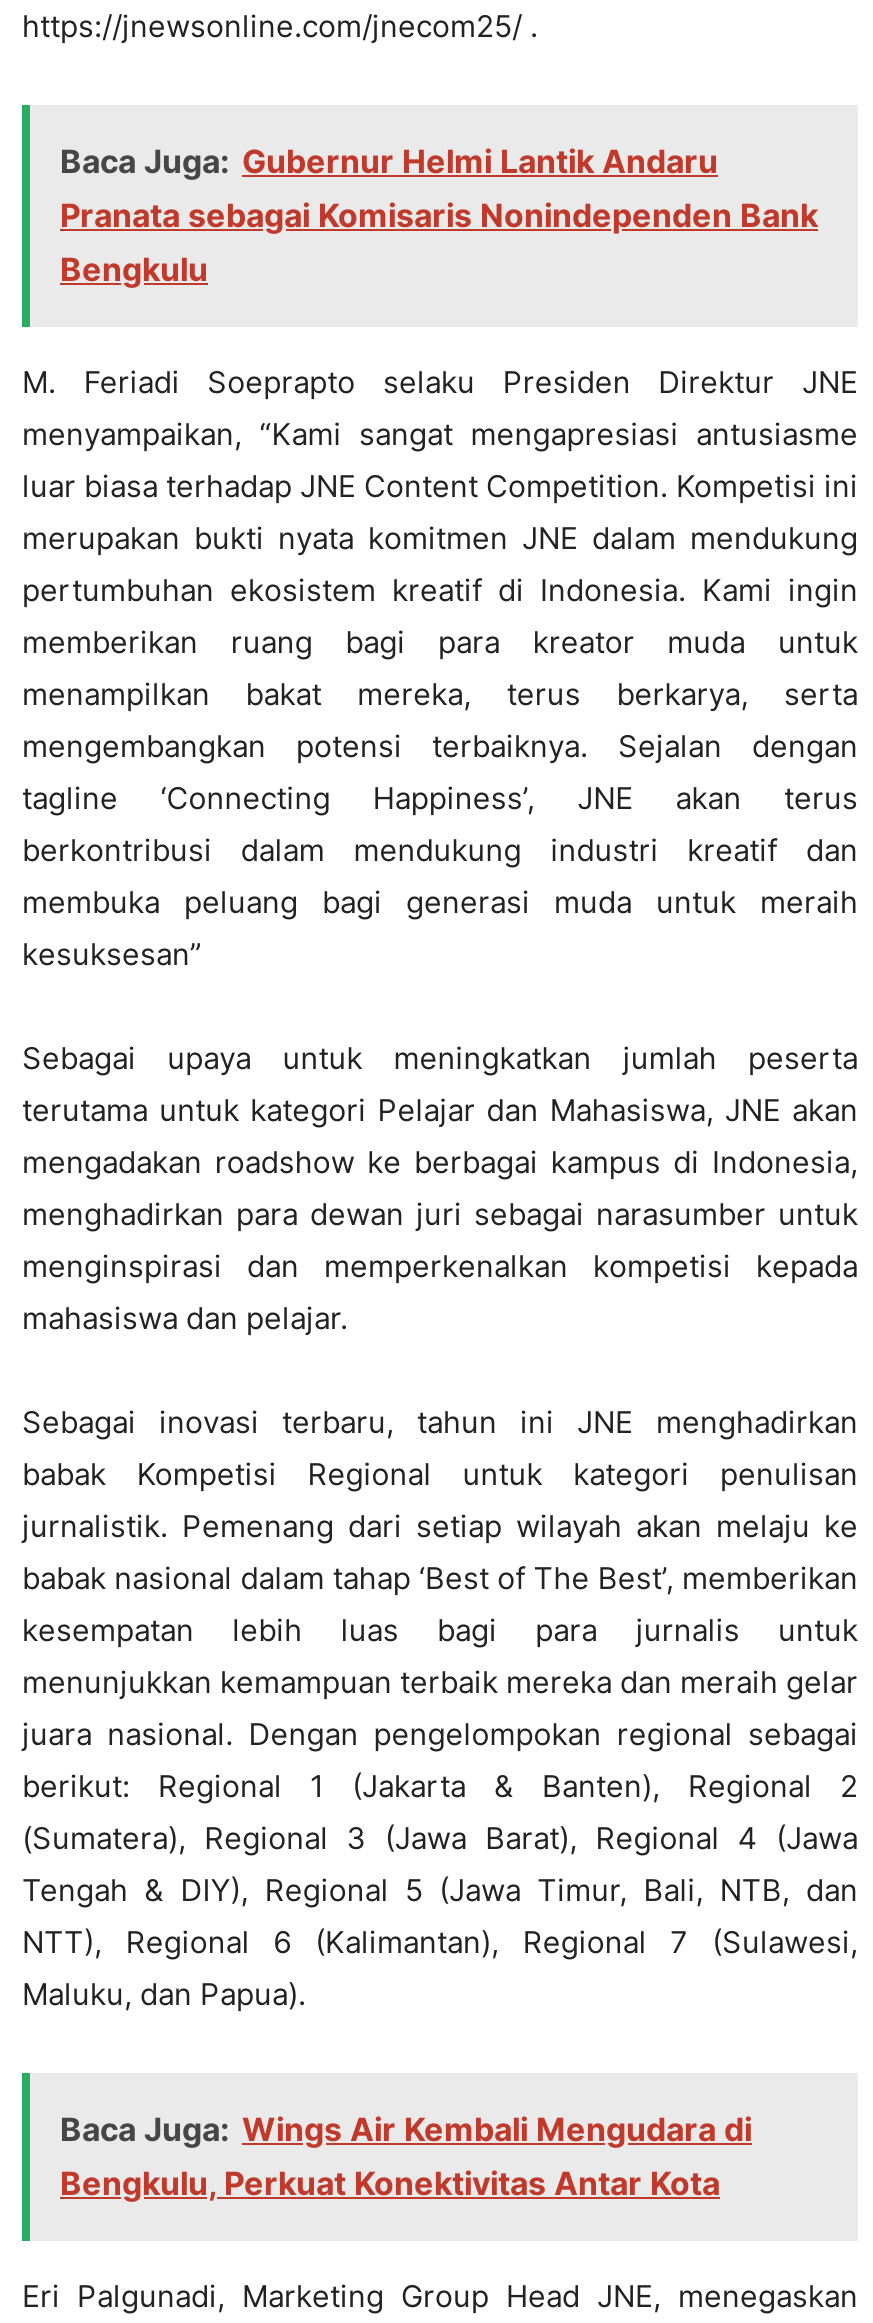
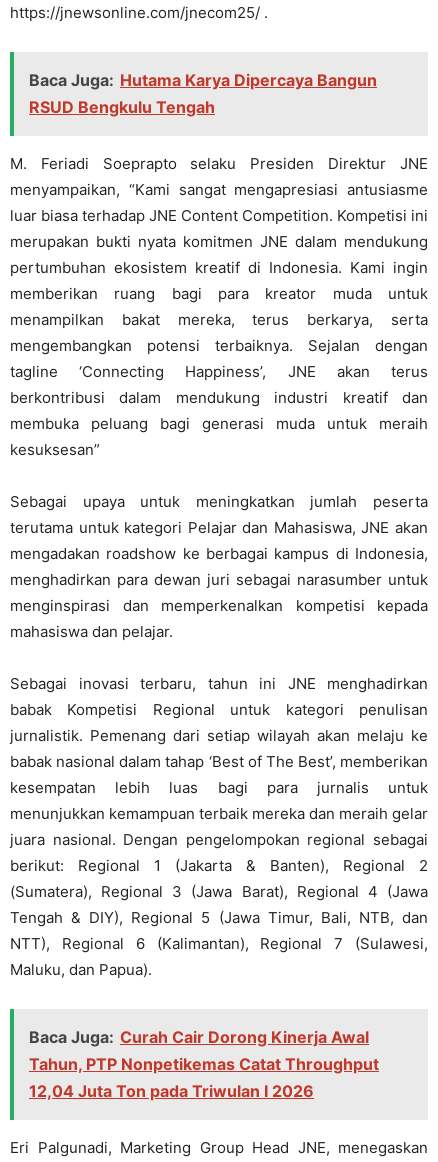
- Baca Juga: Gubernur Helmi Lantik Andaru
- Pranata sebagai Komisaris Nonindependen Bank
- Bengkulu
+ Baca Juga: Hutama Karya Dipercaya Bangun
+ RSUD Bengkulu Tengah

moved up: M. Feriadi Soeprapto selaku Presiden Direktur JNE | menyampaikan, “Kami sangat mengapresiasi antusiasme | luar biasa terhadap JNE Content Competition. Kompetisi ini | ... | NTT), Regional 6 (Kalimantan), Regional 7 (Sulawesi, | Maluku, dan Papua).

- Baca Juga: Wings Air Kembali Mengudara di
- Bengkulu, Perkuat Konektivitas Antar Kota
+ Baca Juga: Curah Cair Dorong Kinerja Awal
+ Tahun, PTP Nonpetikemas Catat Throughput
+ 12,04 Juta Ton pada Triwulan I 2026
